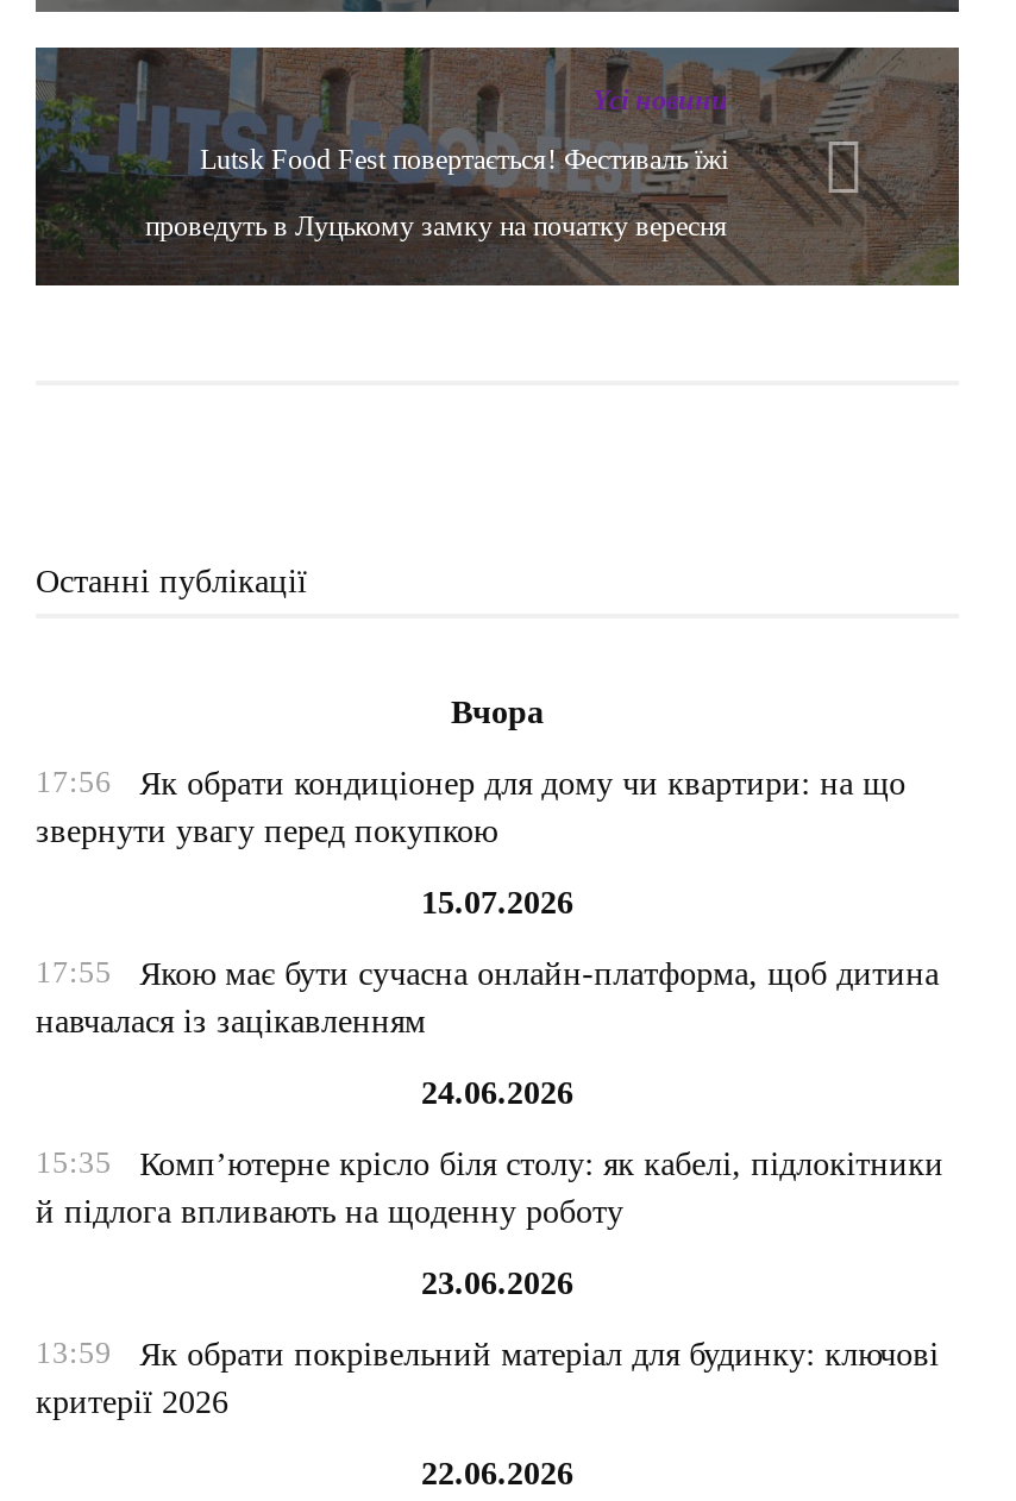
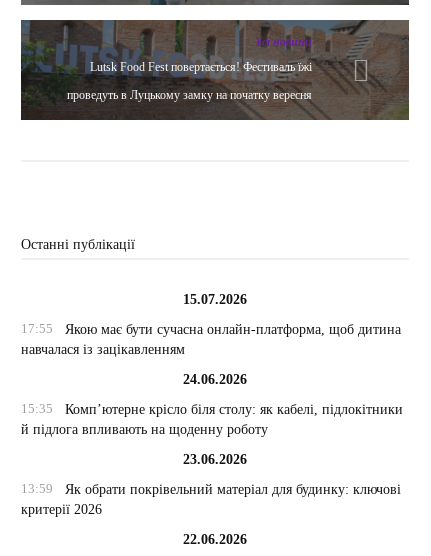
- Вчора
- 17:56
- Як обрати кондиціонер для дому чи квартири: на що
- звернути увагу перед покупкою
